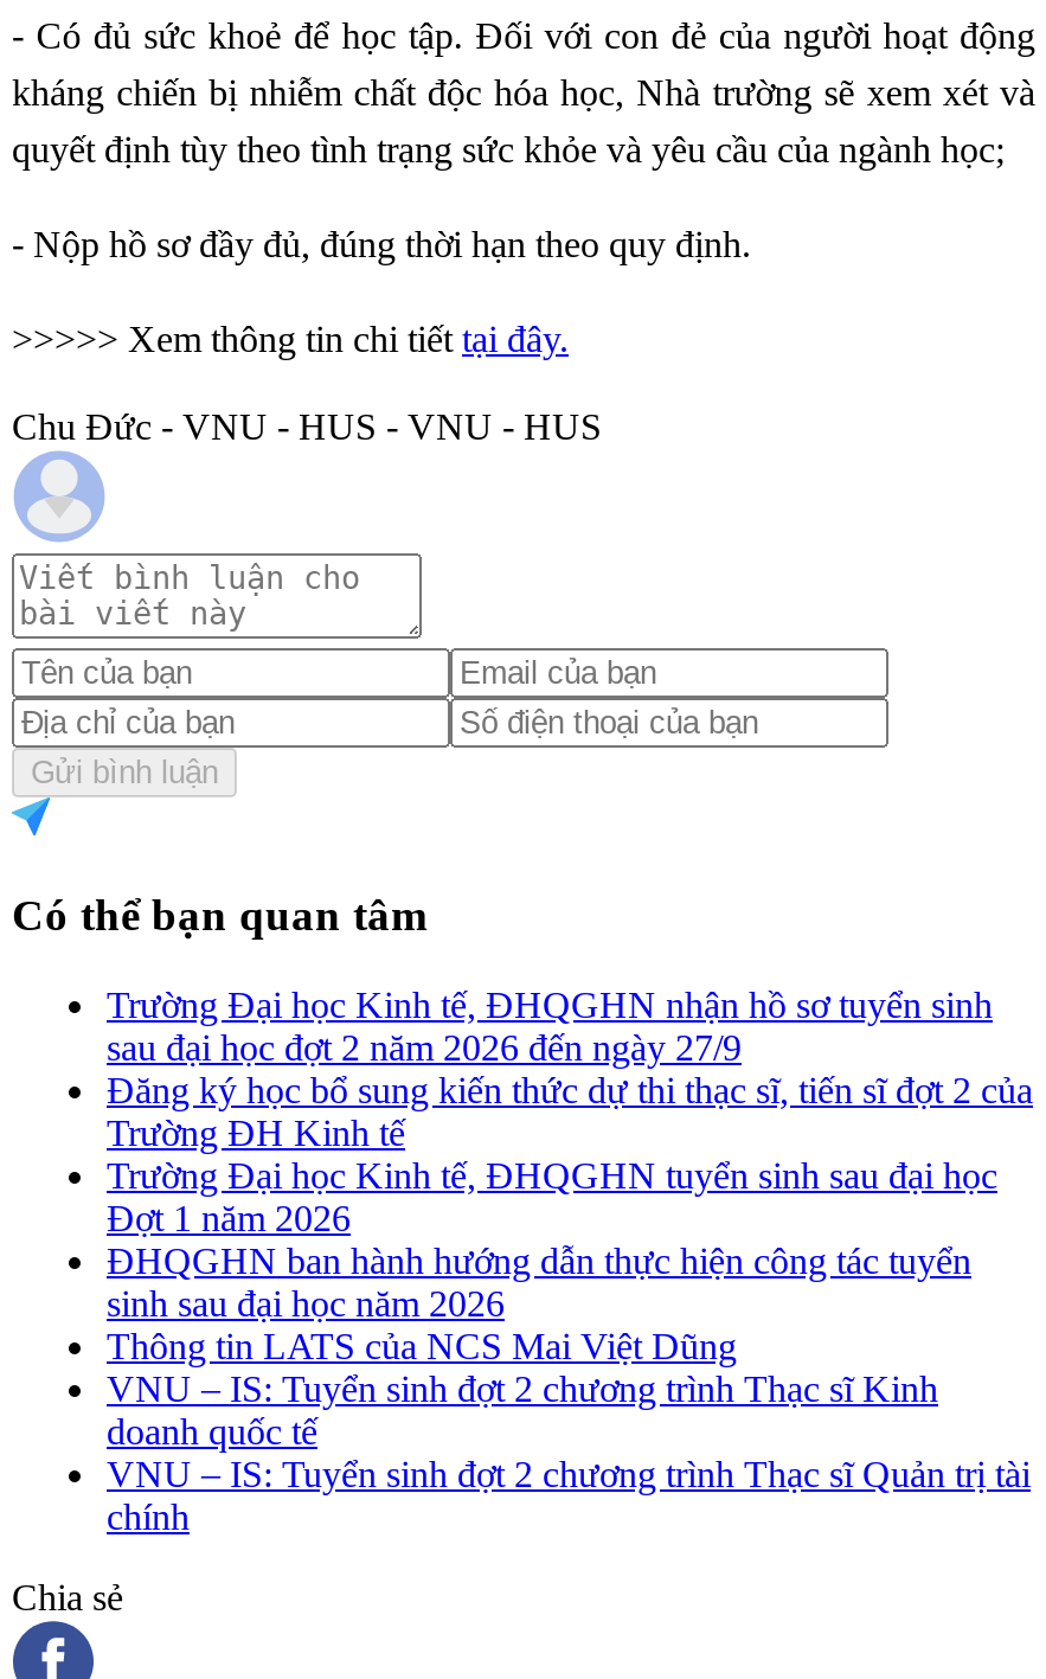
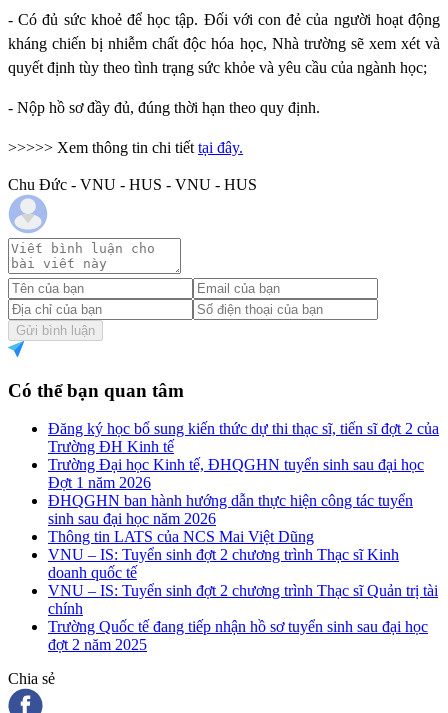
- Trường Đại học Kinh tế, ĐHQGHN nhận hồ sơ tuyển sinh
- sau đại học đợt 2 năm 2026 đến ngày 27/9

moved up: Đăng ký học bổ sung kiến thức dự thi thạc sĩ, tiến sĩ đợt 2 của | Trường ĐH Kinh tế | Trường Đại học Kinh tế, ĐHQGHN tuyển sinh sau đại học | ... | VNU – IS: Tuyển sinh đợt 2 chương trình Thạc sĩ Quản trị tài | chính

+ Trường Quốc tế đang tiếp nhận hồ sơ tuyển sinh sau đại học
+ đợt 2 năm 2025
